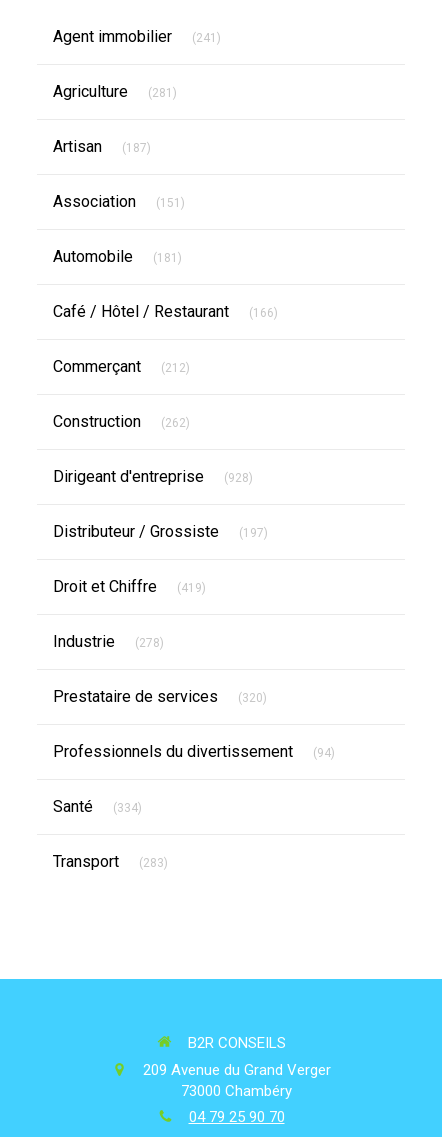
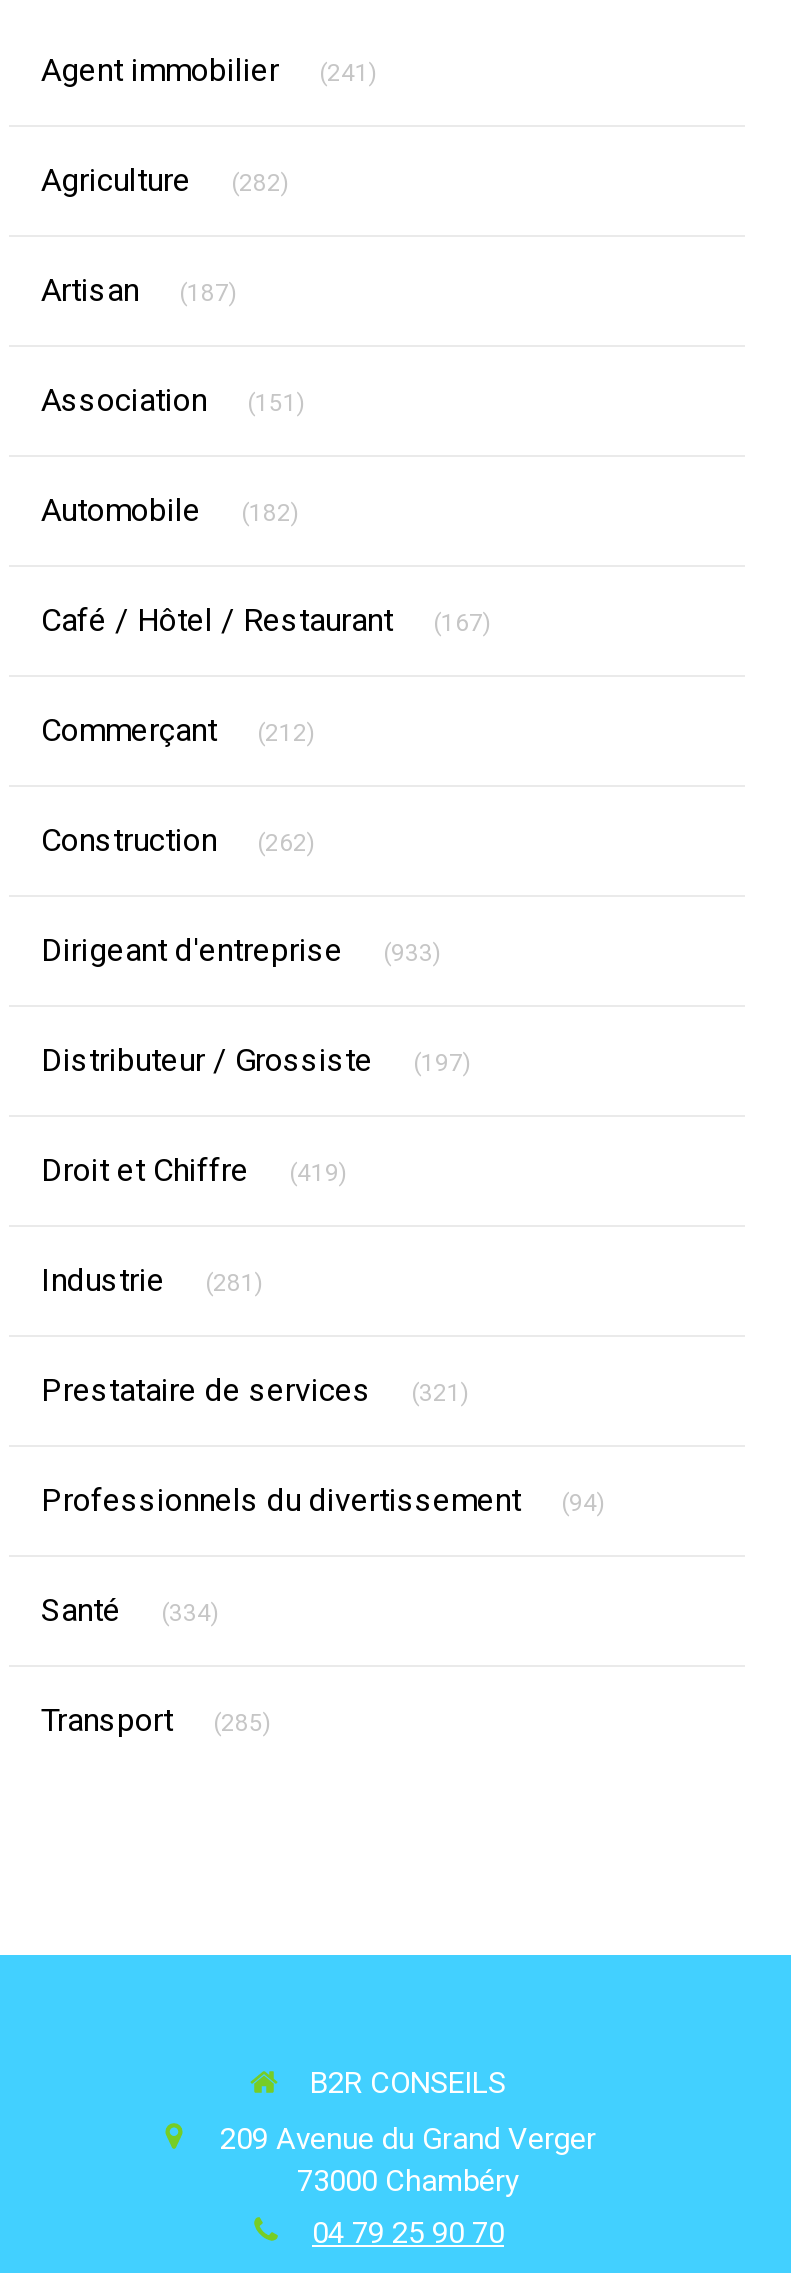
- Agriculture (281)
+ Agriculture (282)

- Automobile (181)
+ Automobile (182)

- Café / Hôtel / Restaurant (166)
+ Café / Hôtel / Restaurant (167)

- Dirigeant d'entreprise (928)
+ Dirigeant d'entreprise (933)

- Industrie (278)
+ Industrie (281)

- Prestataire de services (320)
+ Prestataire de services (321)

- Transport (283)
+ Transport (285)
